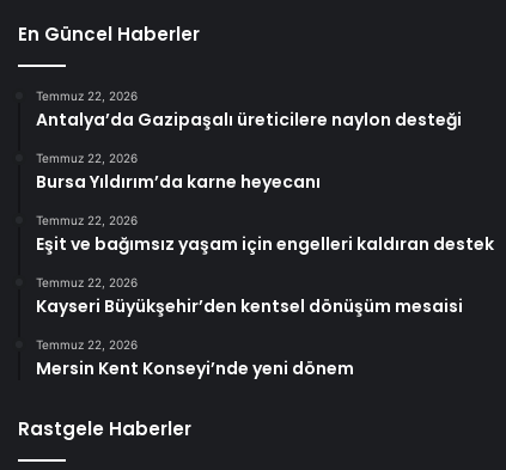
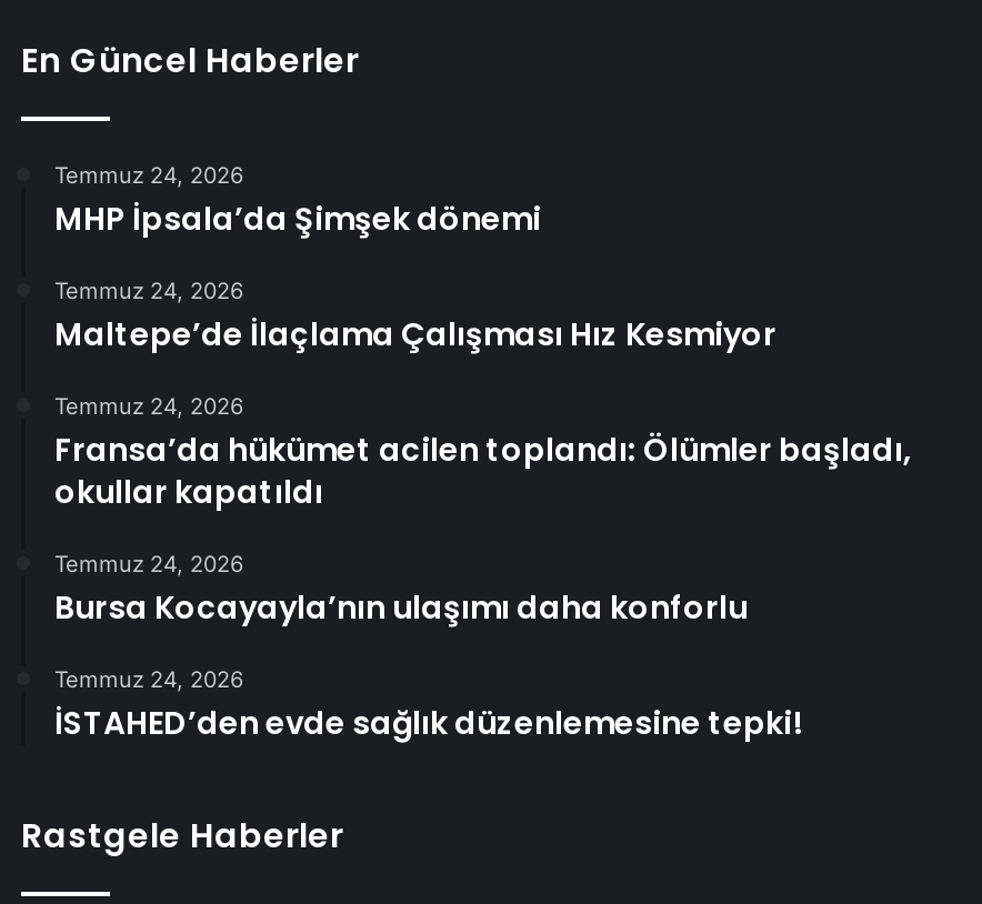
- Temmuz 22, 2026
- Antalya’da Gazipaşalı üreticilere naylon desteği
+ Temmuz 24, 2026
+ MHP İpsala’da Şimşek dönemi

- Temmuz 22, 2026
- Bursa Yıldırım’da karne heyecanı
+ Temmuz 24, 2026
+ Maltepe’de İlaçlama Çalışması Hız Kesmiyor

- Temmuz 22, 2026
- Eşit ve bağımsız yaşam için engelleri kaldıran destek
+ Temmuz 24, 2026
+ Fransa’da hükümet acilen toplandı: Ölümler başladı,
+ okullar kapatıldı

- Temmuz 22, 2026
- Kayseri Büyükşehir’den kentsel dönüşüm mesaisi
+ Temmuz 24, 2026
+ Bursa Kocayayla’nın ulaşımı daha konforlu

- Temmuz 22, 2026
- Mersin Kent Konseyi’nde yeni dönem
+ Temmuz 24, 2026
+ İSTAHED’den evde sağlık düzenlemesine tepki!
